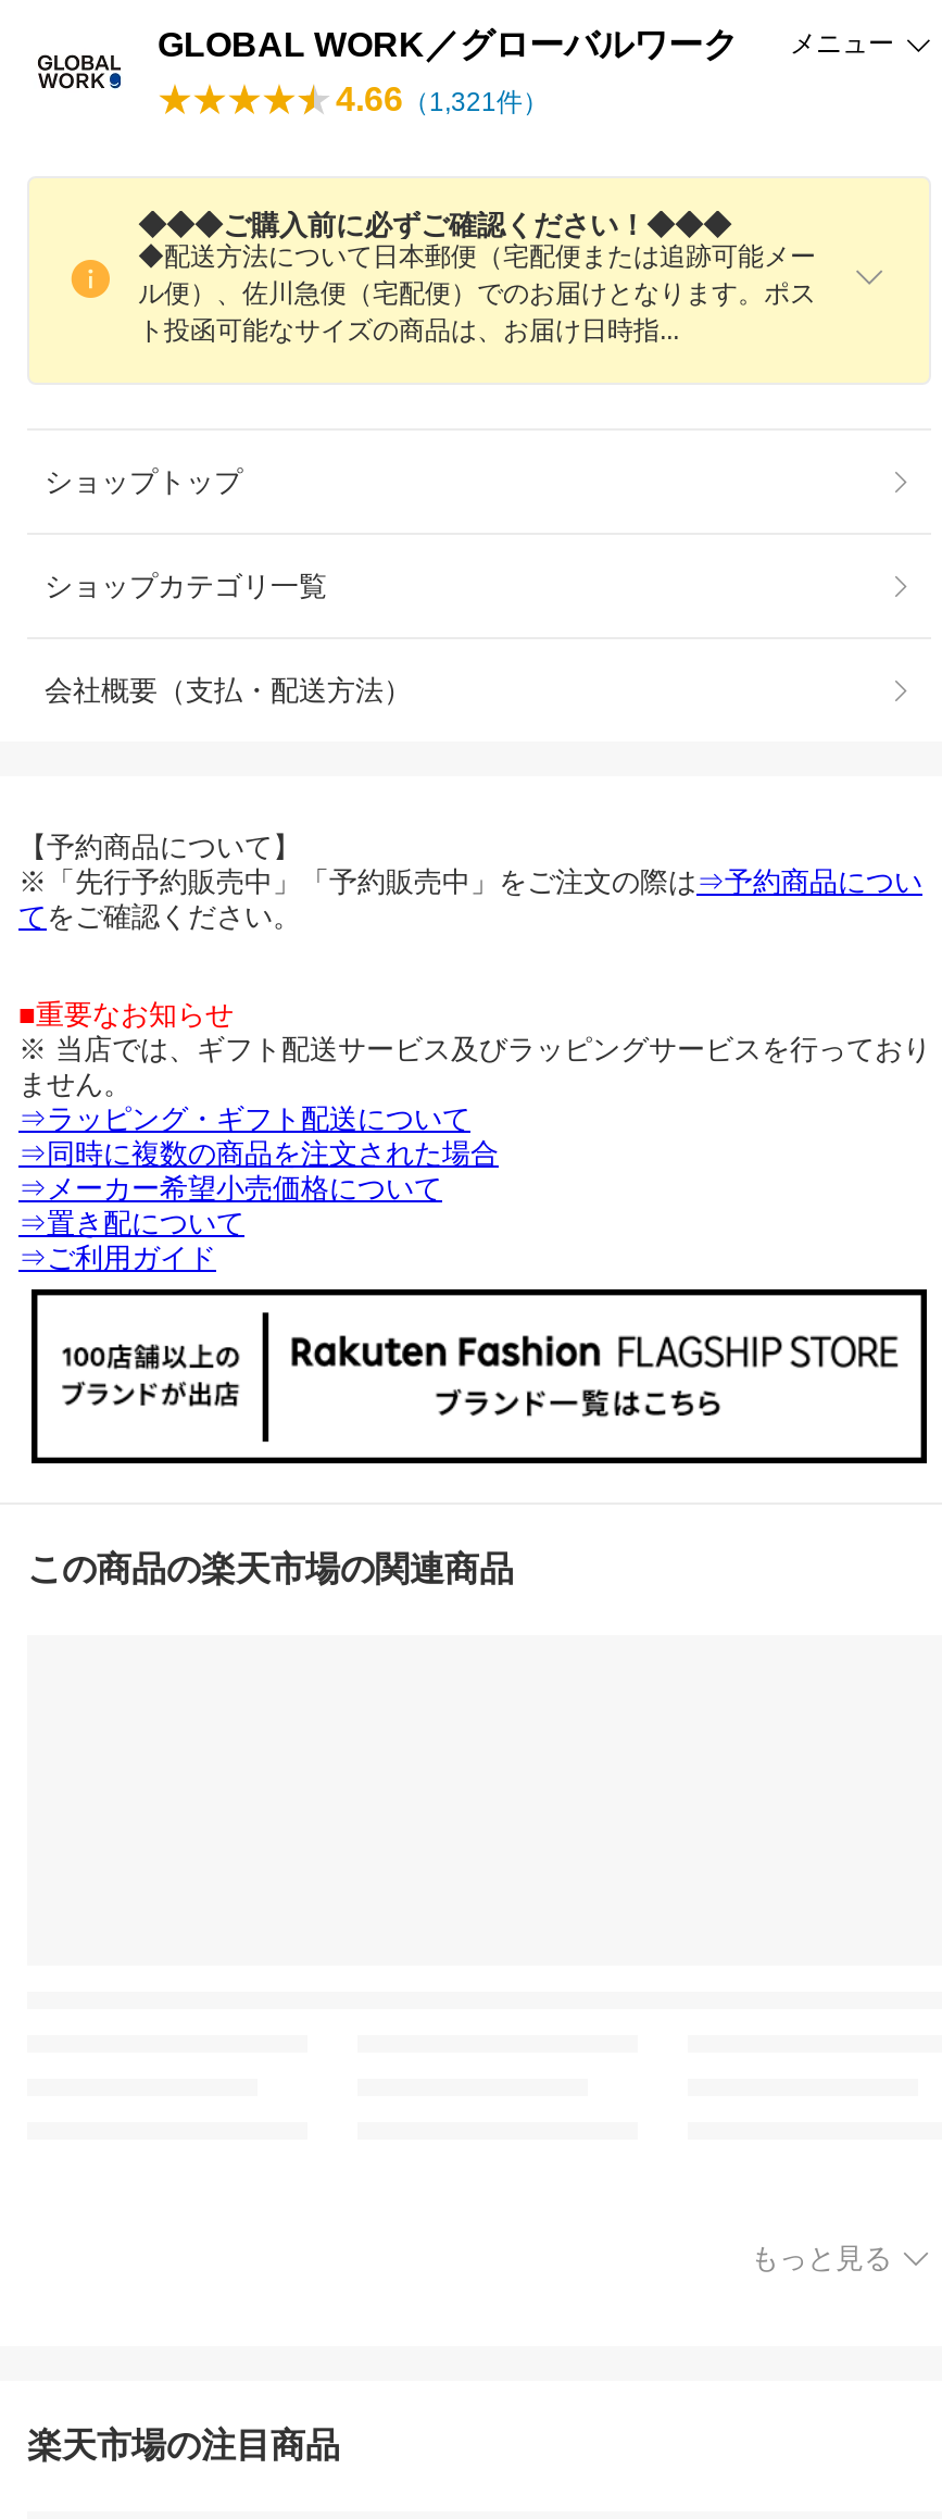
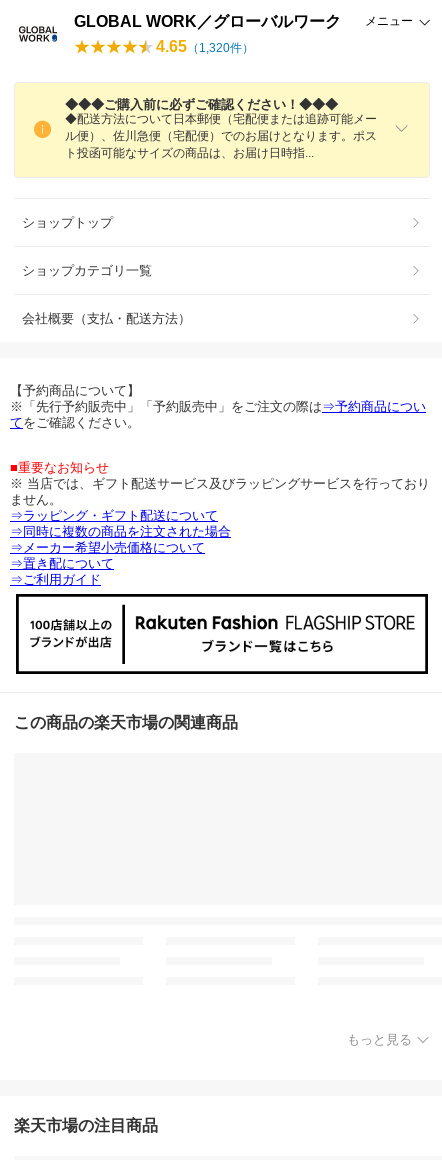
- 4.66（1,321件）
+ 4.65（1,320件）
